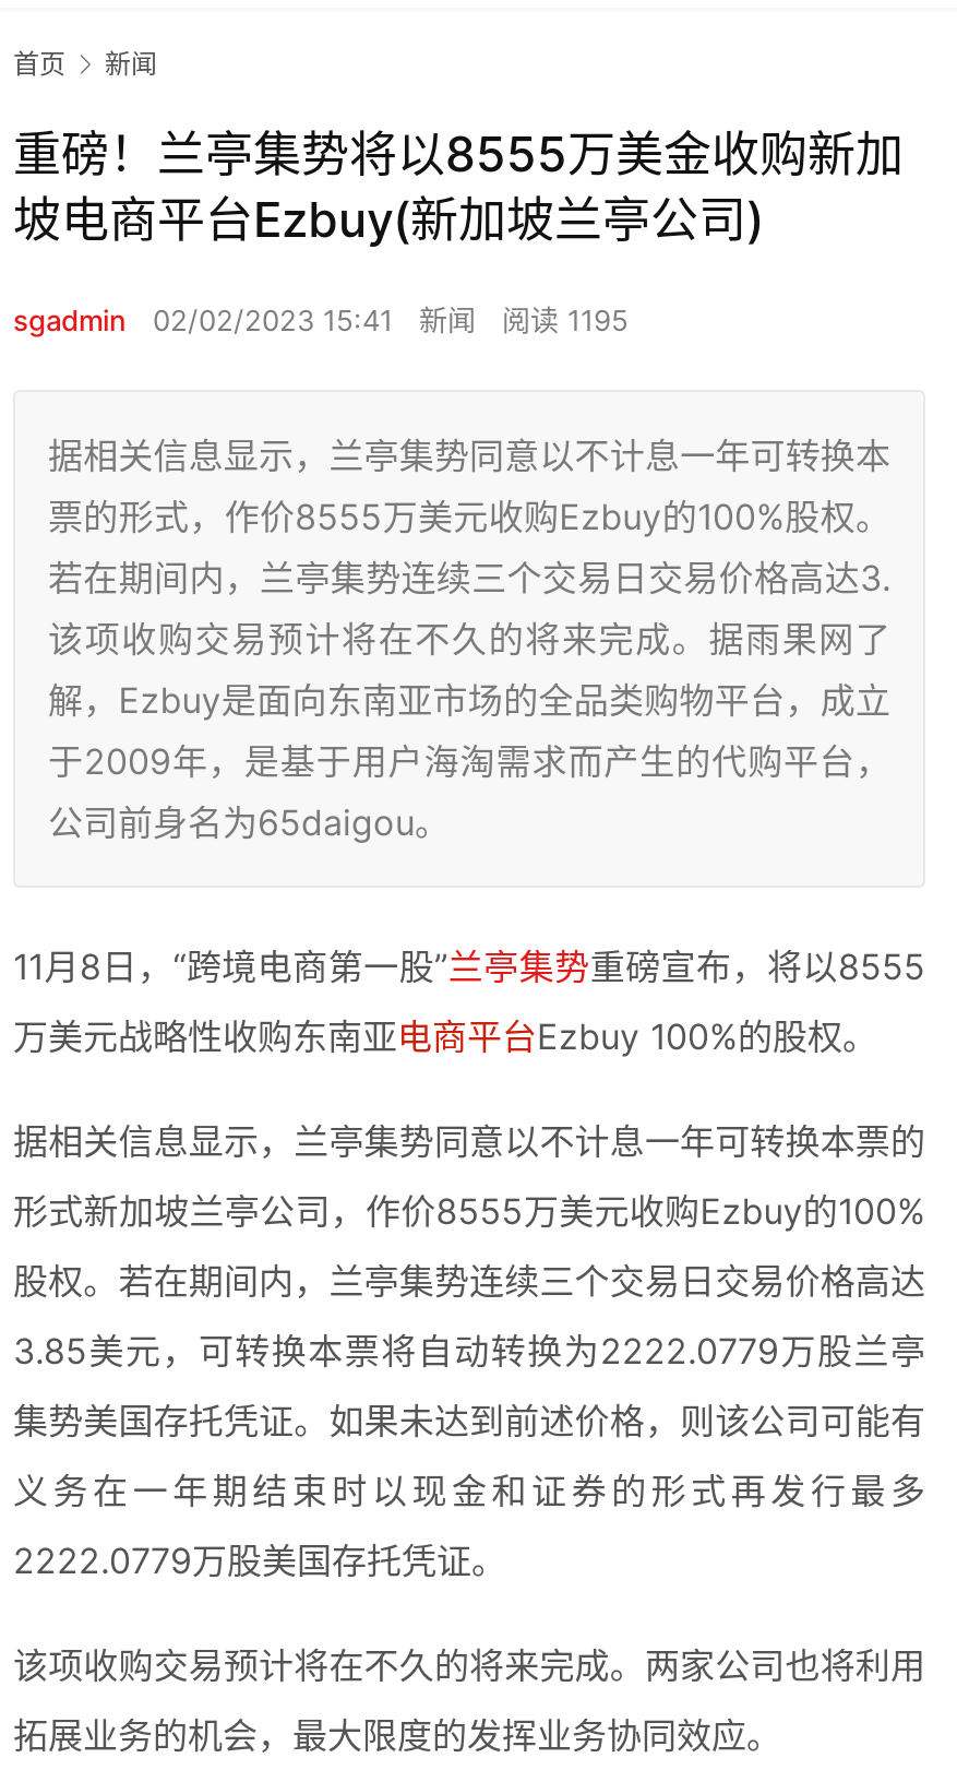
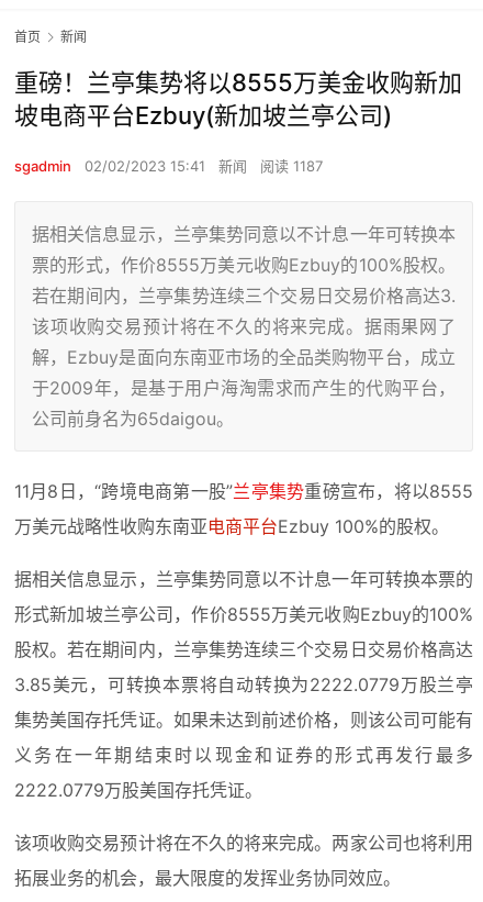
- sgadmin 02/02/2023 15:41 新闻 阅读 1195
+ sgadmin 02/02/2023 15:41 新闻 阅读 1187
